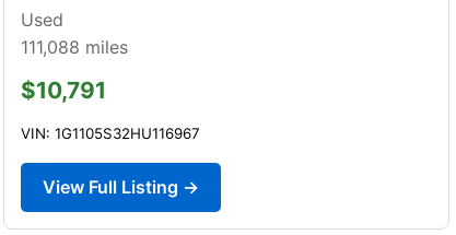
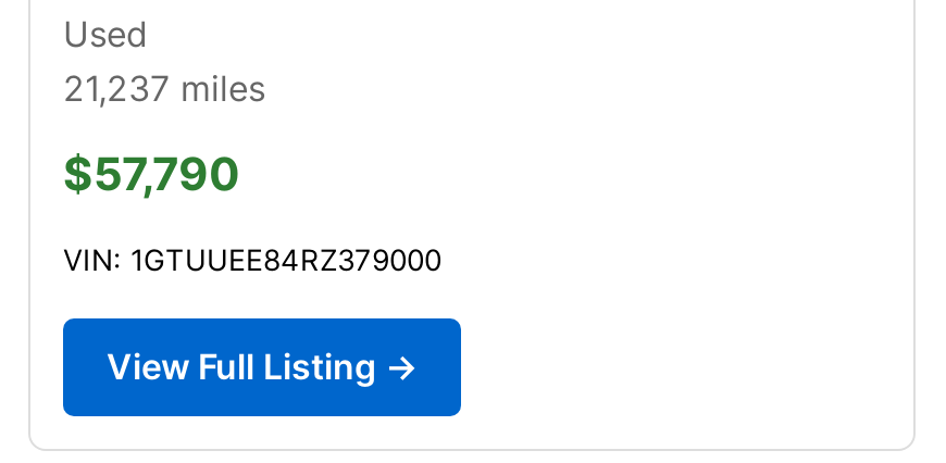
- 111,088 miles
+ 21,237 miles

- $10,791
+ $57,790

- VIN: 1G1105S32HU116967
+ VIN: 1GTUUEE84RZ379000
